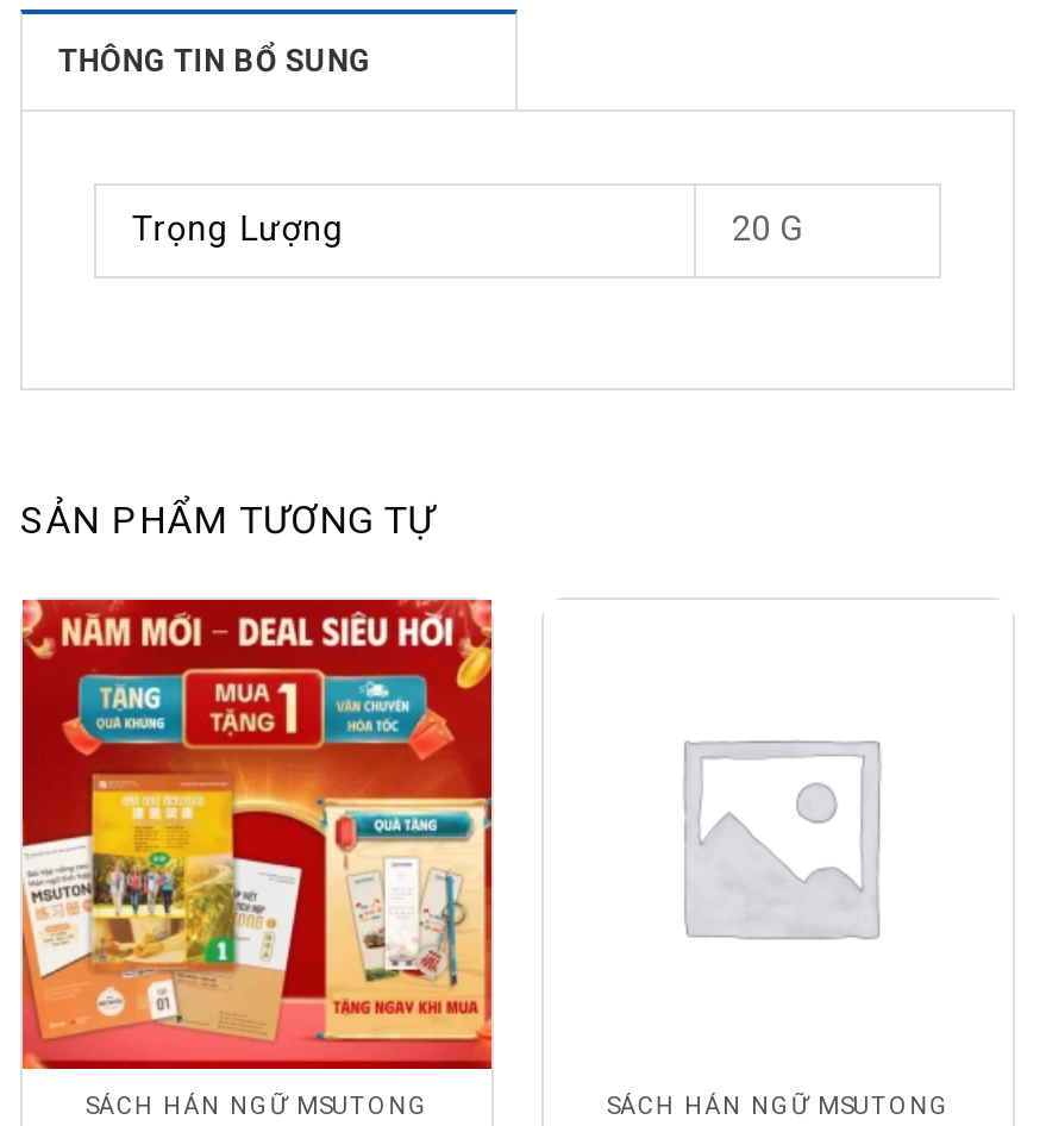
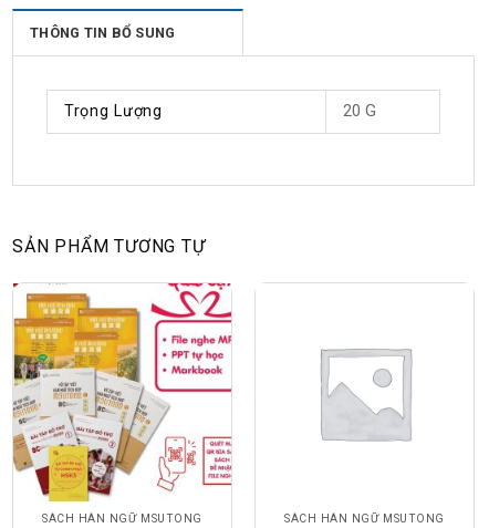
- [image]
+ [image]
